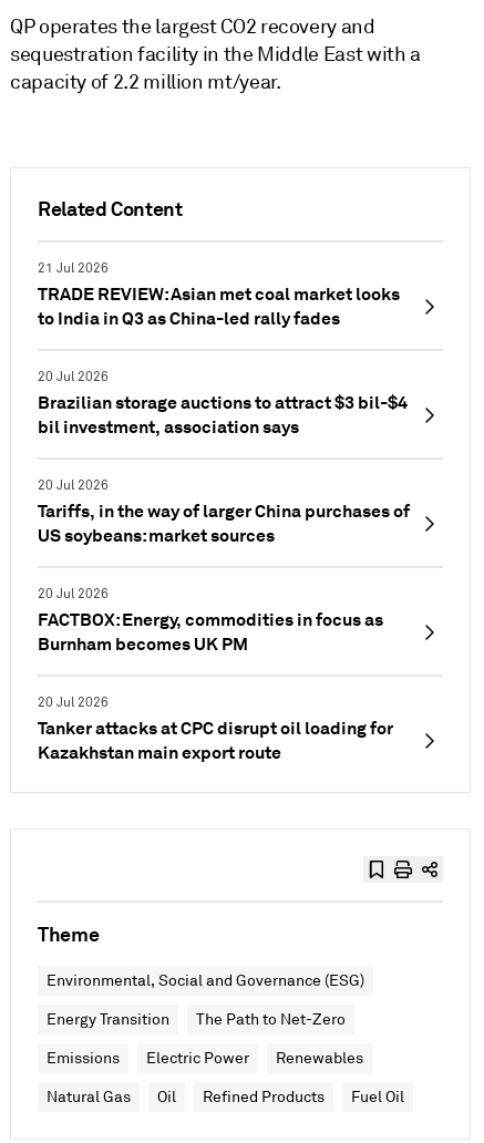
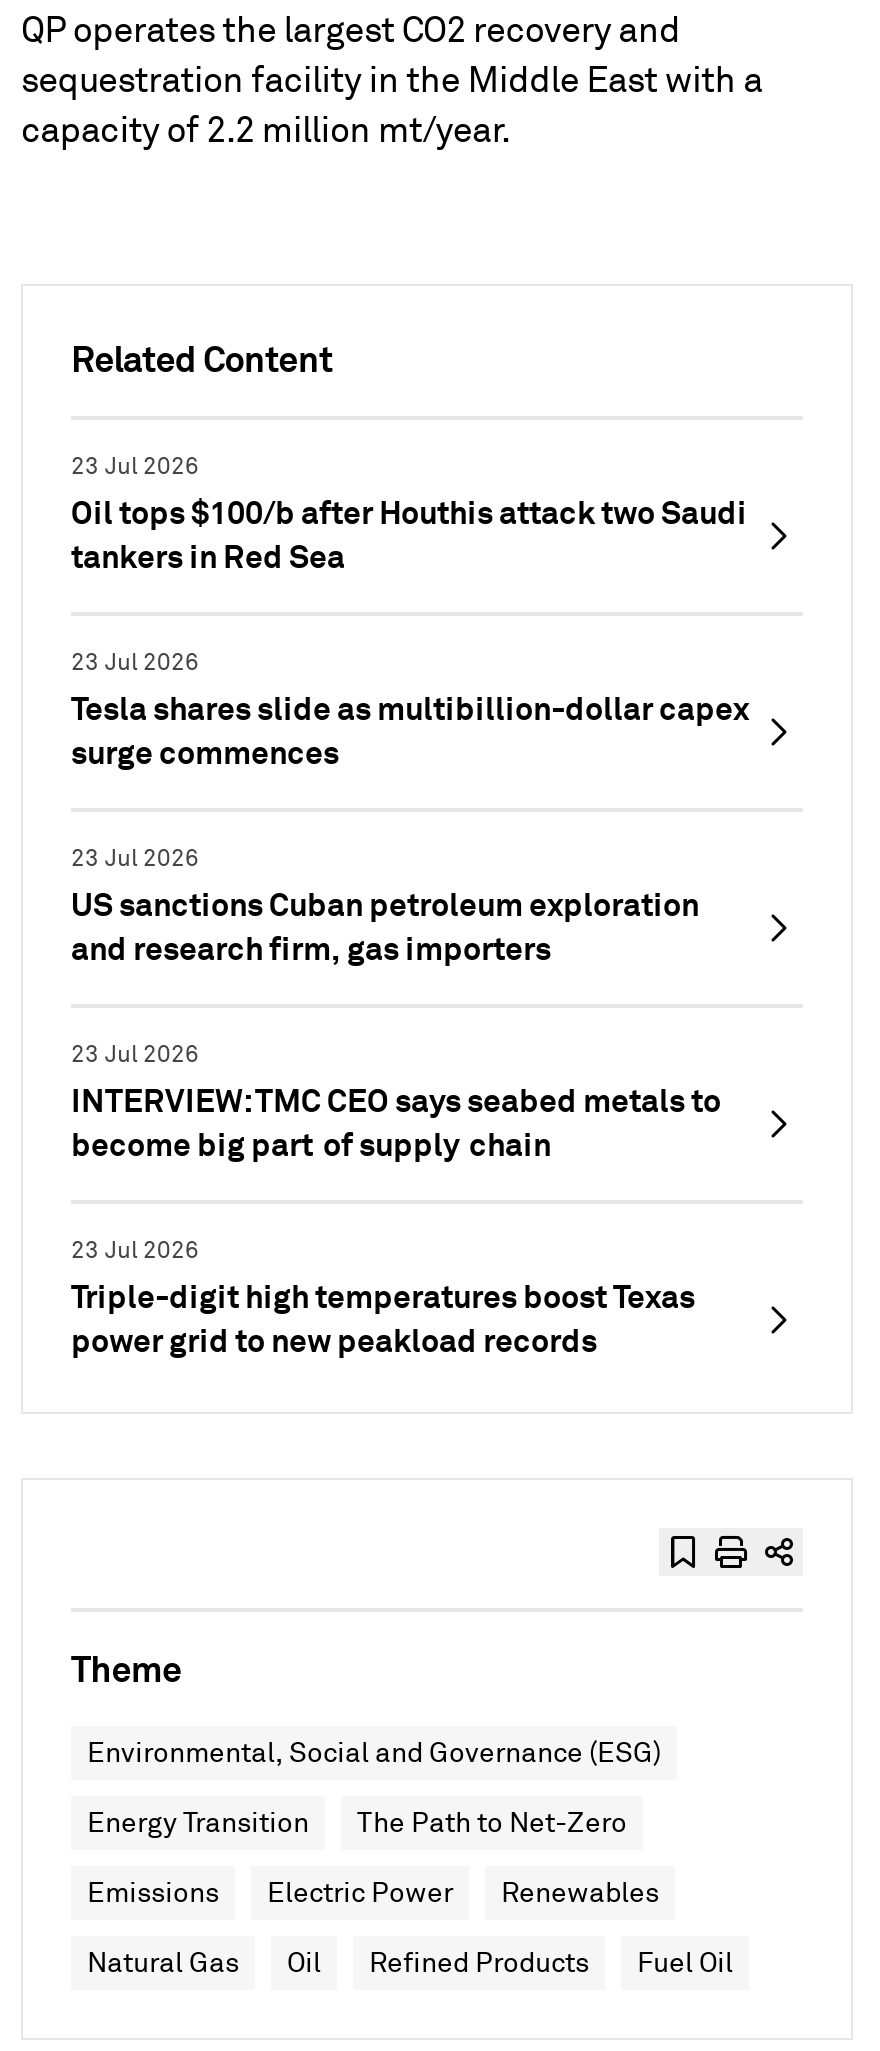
- 21 Jul 2026
- TRADE REVIEW: Asian met coal market looks
- to India in Q3 as China-led rally fades
+ 23 Jul 2026
+ Oil tops $100/b after Houthis attack two Saudi
+ tankers in Red Sea

- 20 Jul 2026
- Brazilian storage auctions to attract $3 bil-$4
- bil investment, association says
+ 23 Jul 2026
+ Tesla shares slide as multibillion-dollar capex
+ surge commences

- 20 Jul 2026
- Tariffs, in the way of larger China purchases of
- US soybeans: market sources
+ 23 Jul 2026
+ US sanctions Cuban petroleum exploration
+ and research firm, gas importers

- 20 Jul 2026
- FACTBOX: Energy, commodities in focus as
- Burnham becomes UK PM
+ 23 Jul 2026
+ INTERVIEW: TMC CEO says seabed metals to
+ become big part of supply chain

- 20 Jul 2026
- Tanker attacks at CPC disrupt oil loading for
- Kazakhstan main export route
+ 23 Jul 2026
+ Triple-digit high temperatures boost Texas
+ power grid to new peakload records
